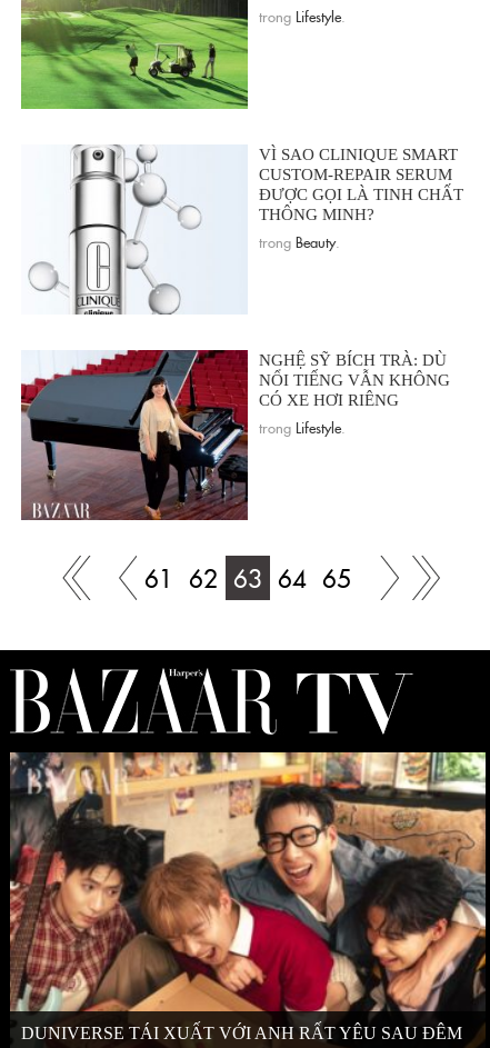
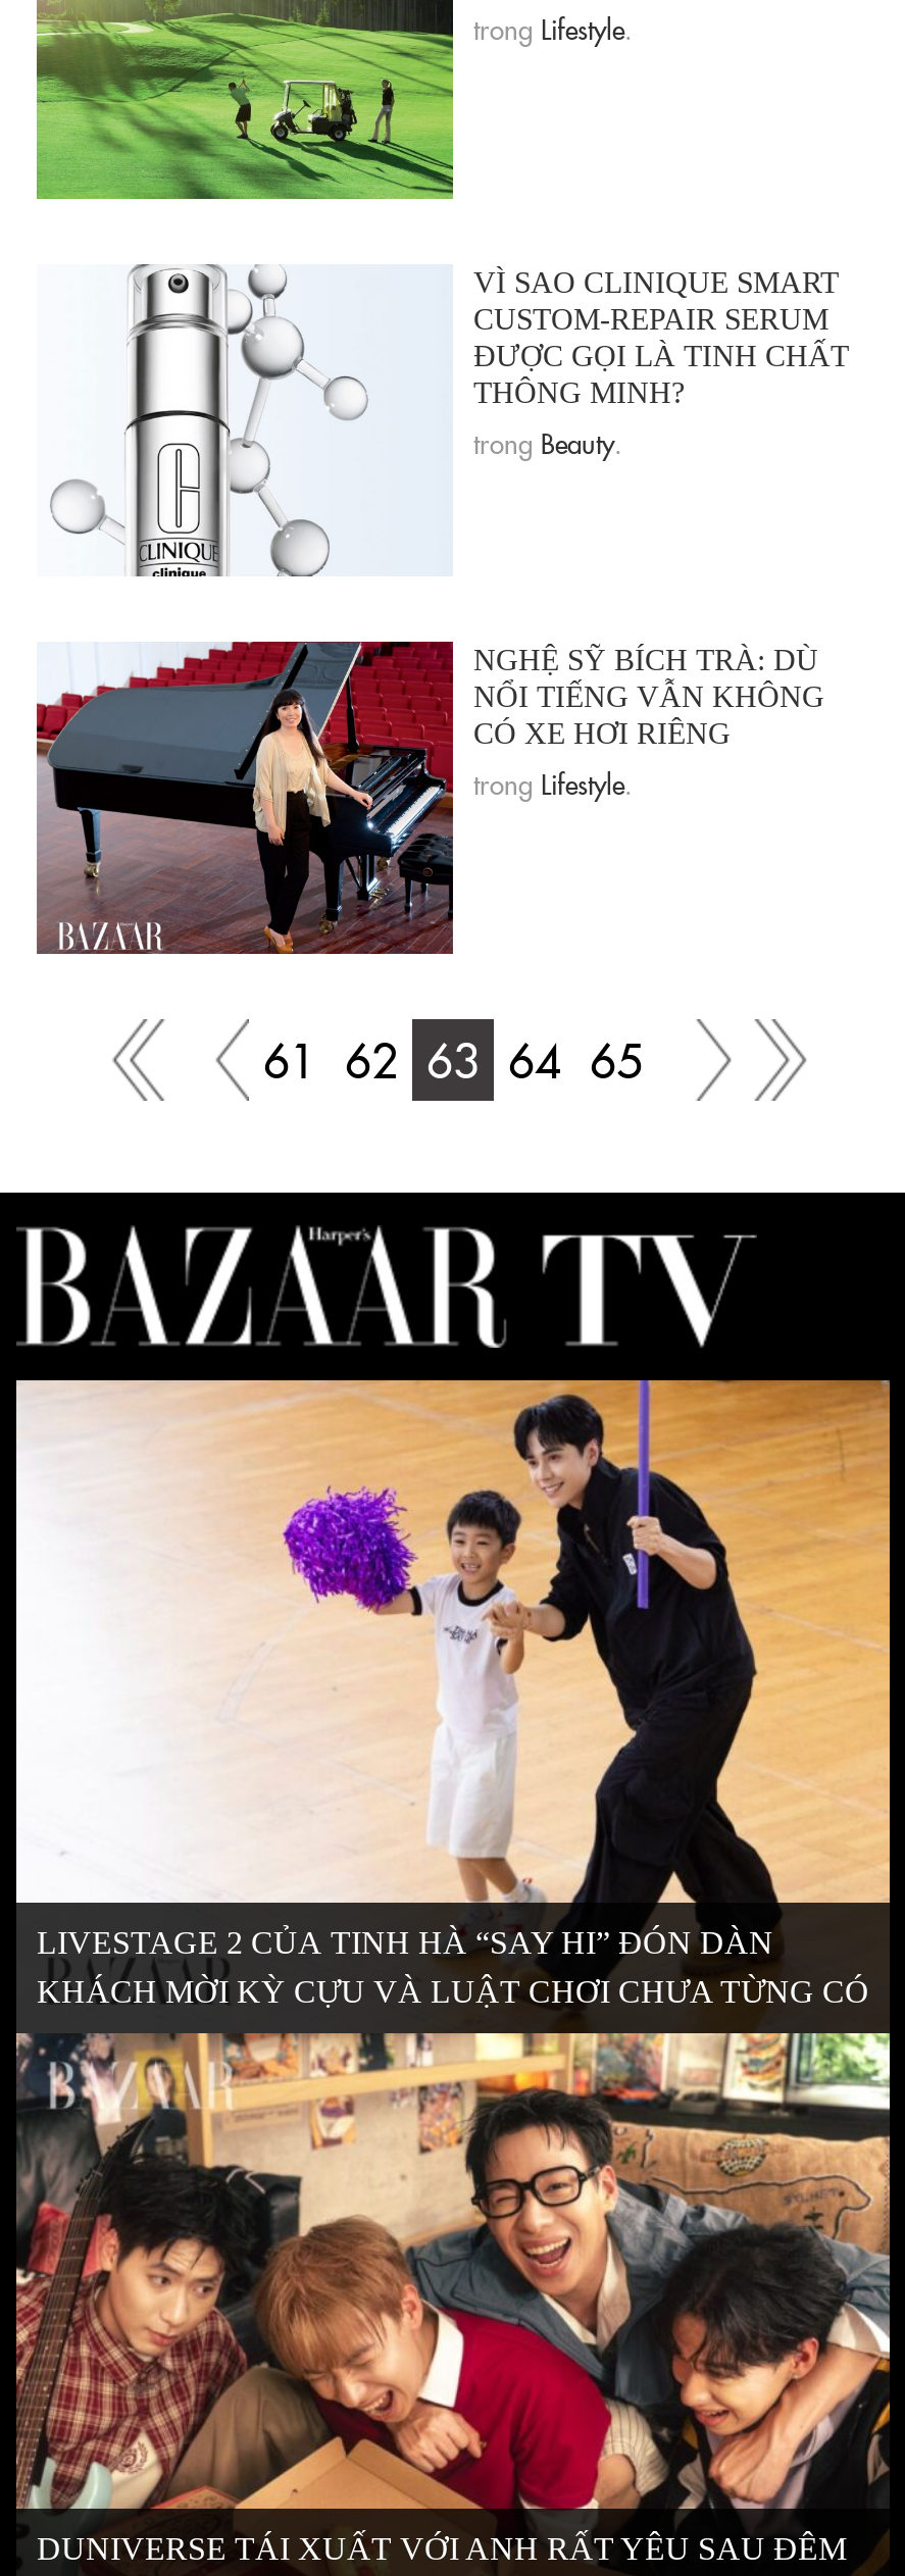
+ [image]
+ LIVESTAGE 2 CỦA TINH HÀ “SAY HI” ĐÓN DÀN
+ KHÁCH MỜI KỲ CỰU VÀ LUẬT CHƠI CHƯA TỪNG CÓ
